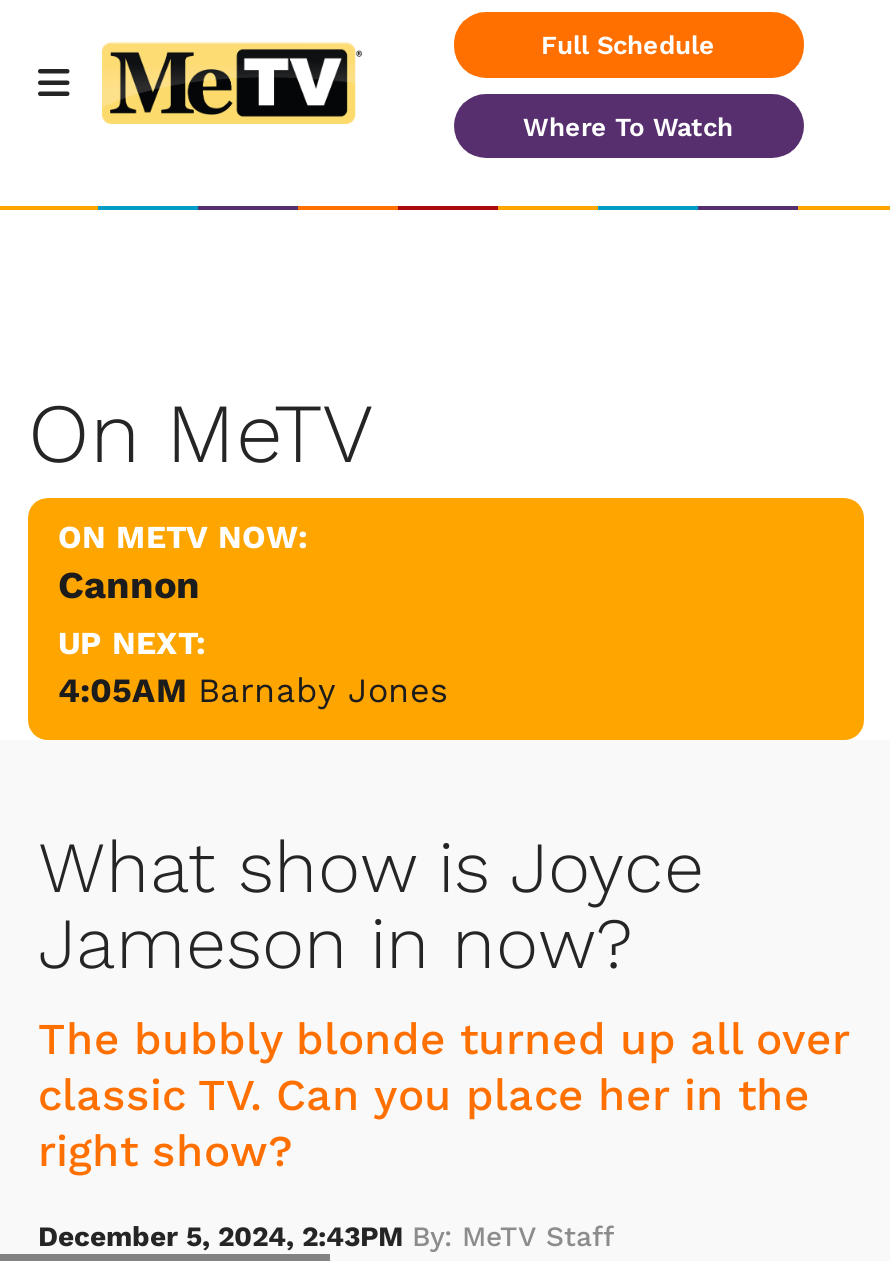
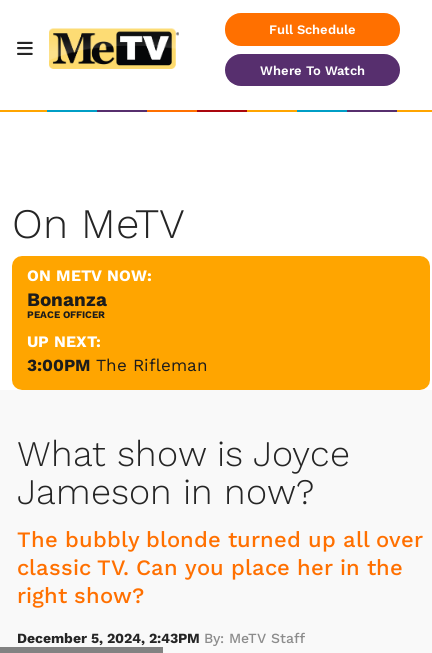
- Cannon
+ Bonanza
+ PEACE OFFICER

- 4:05AM Barnaby Jones
+ 3:00PM The Rifleman
